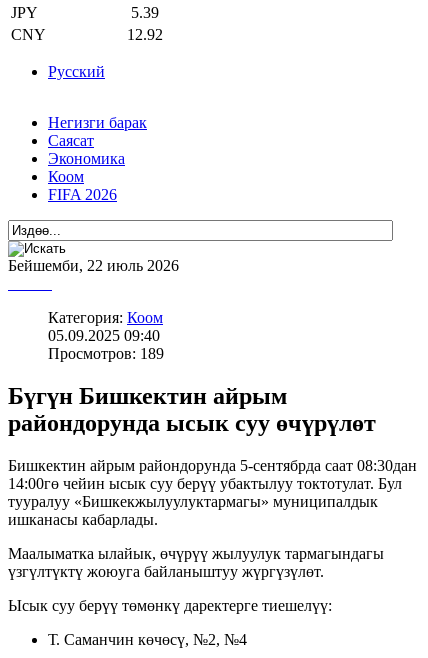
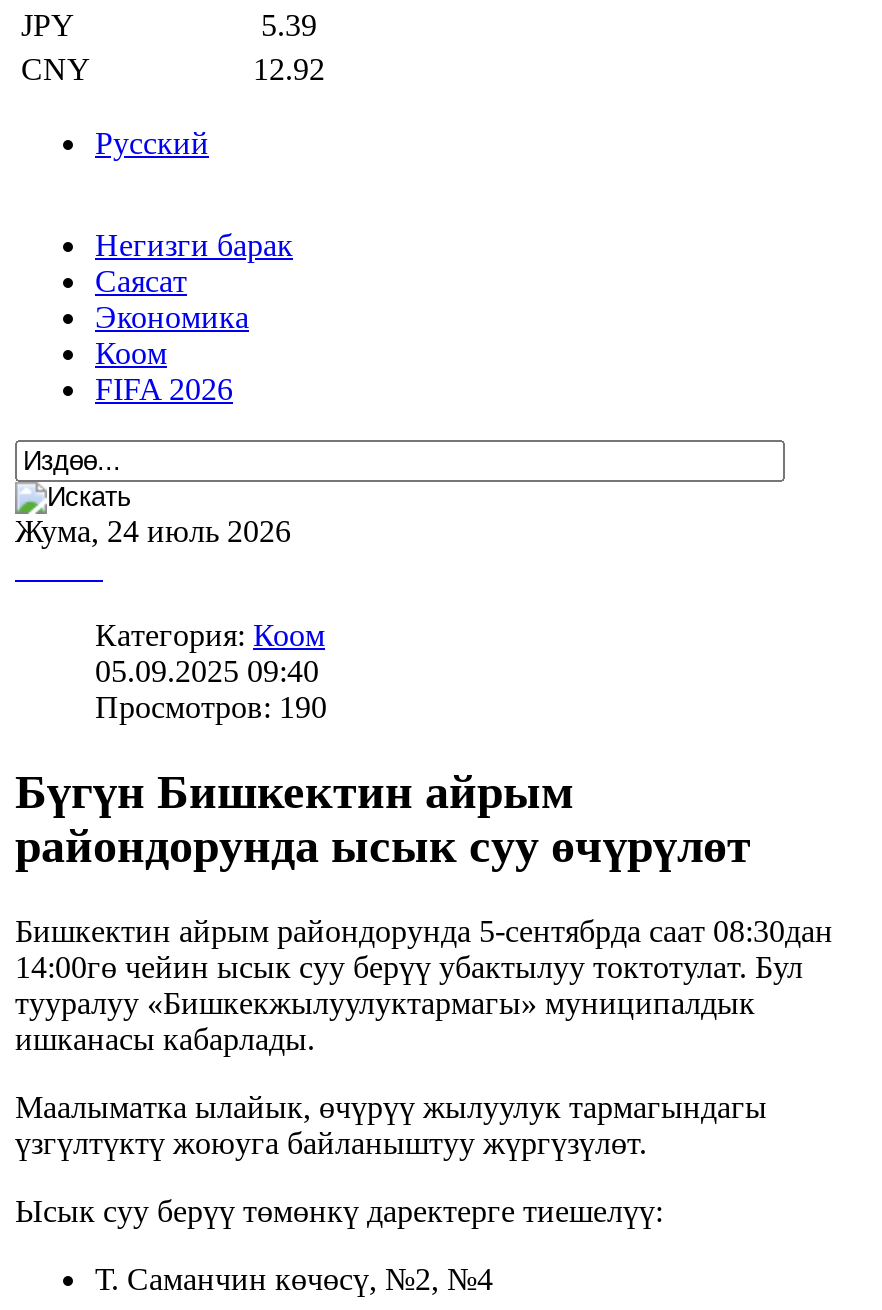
- Бейшемби, 22 июль 2026
+ Жума, 24 июль 2026

- Просмотров: 189
+ Просмотров: 190
